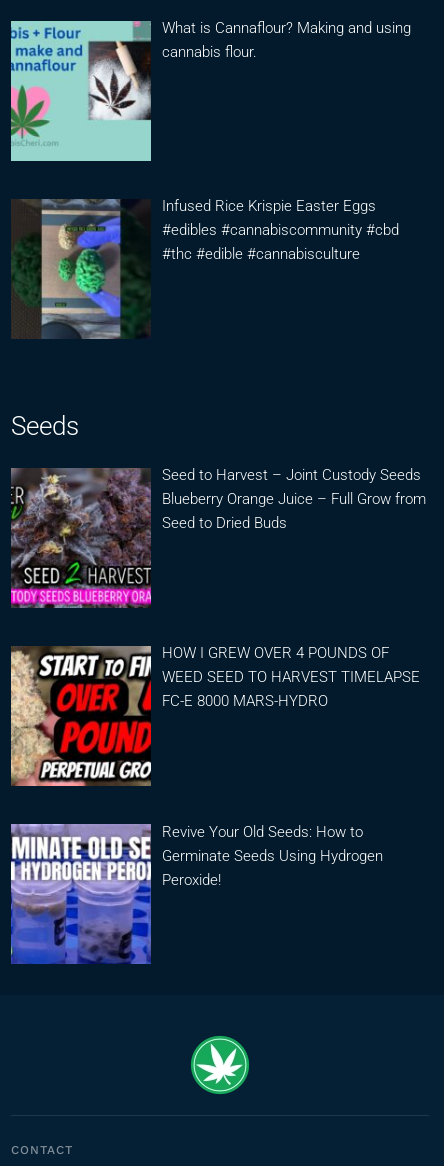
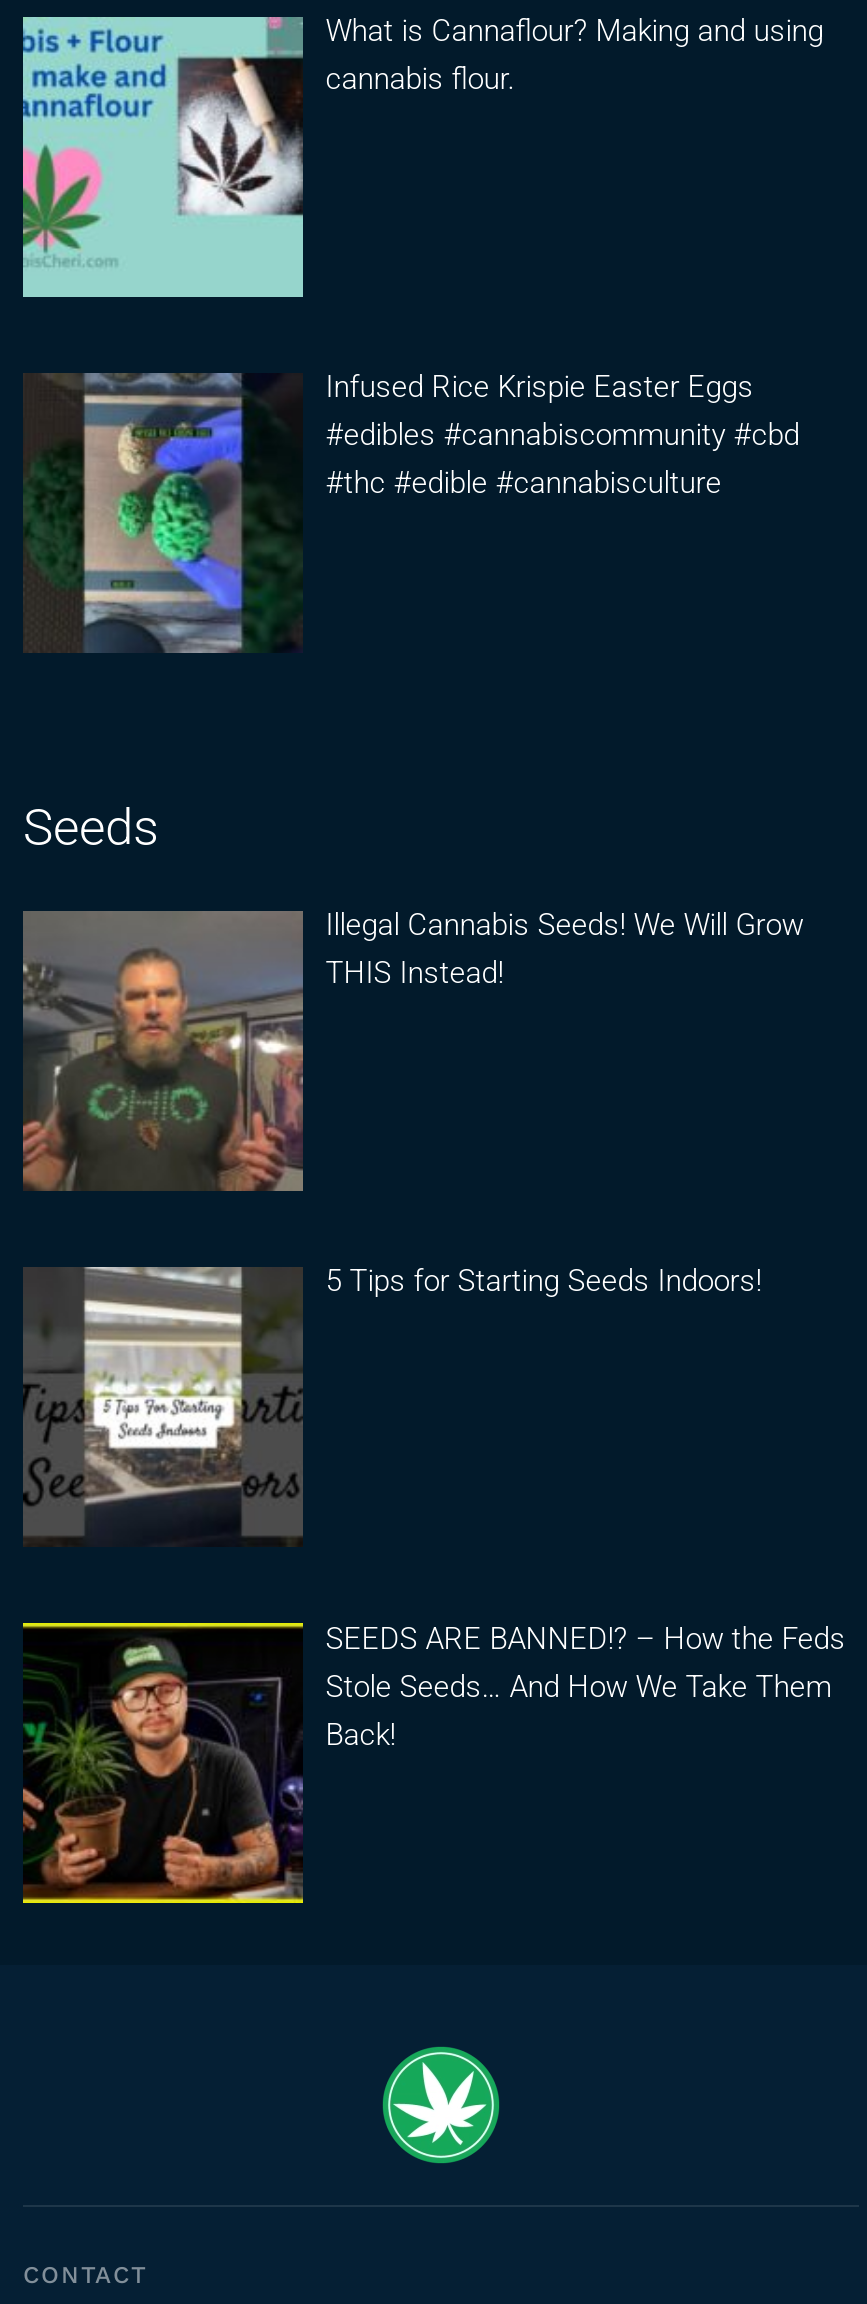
- [image]
- Seed to Harvest – Joint Custody Seeds
- Blueberry Orange Juice – Full Grow from
- Seed to Dried Buds
+ [image]
+ Illegal Cannabis Seeds! We Will Grow
+ THIS Instead!

- [image]
- HOW I GREW OVER 4 POUNDS OF
- WEED SEED TO HARVEST TIMELAPSE
- FC-E 8000 MARS-HYDRO
+ [image]
+ 5 Tips for Starting Seeds Indoors!

- [image]
- Revive Your Old Seeds: How to
- Germinate Seeds Using Hydrogen
- Peroxide!
+ [image]
+ SEEDS ARE BANNED!? – How the Feds
+ Stole Seeds… And How We Take Them
+ Back!
